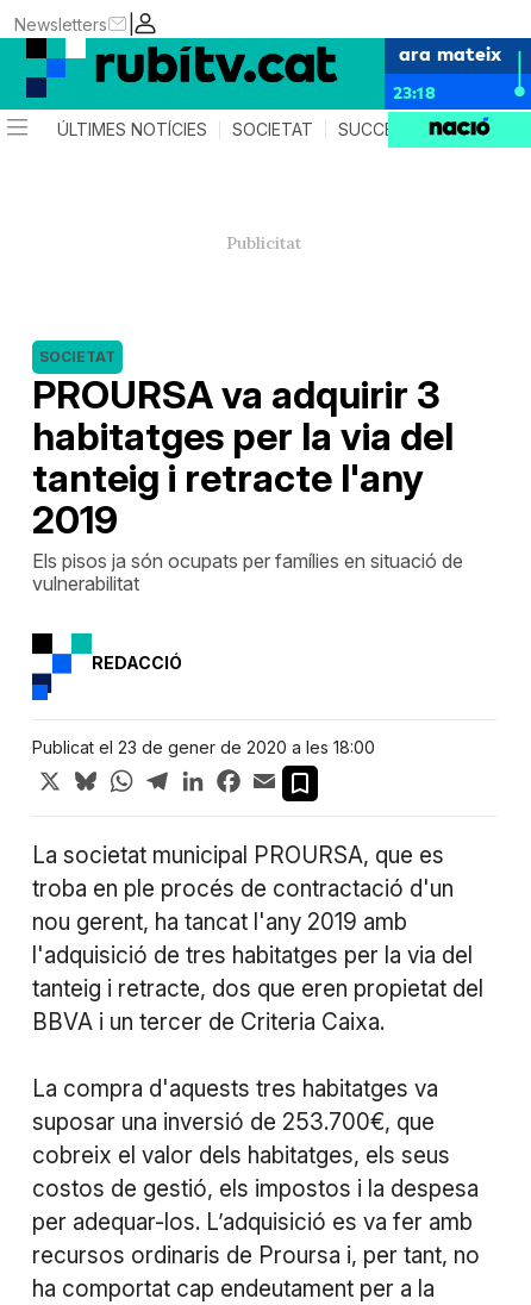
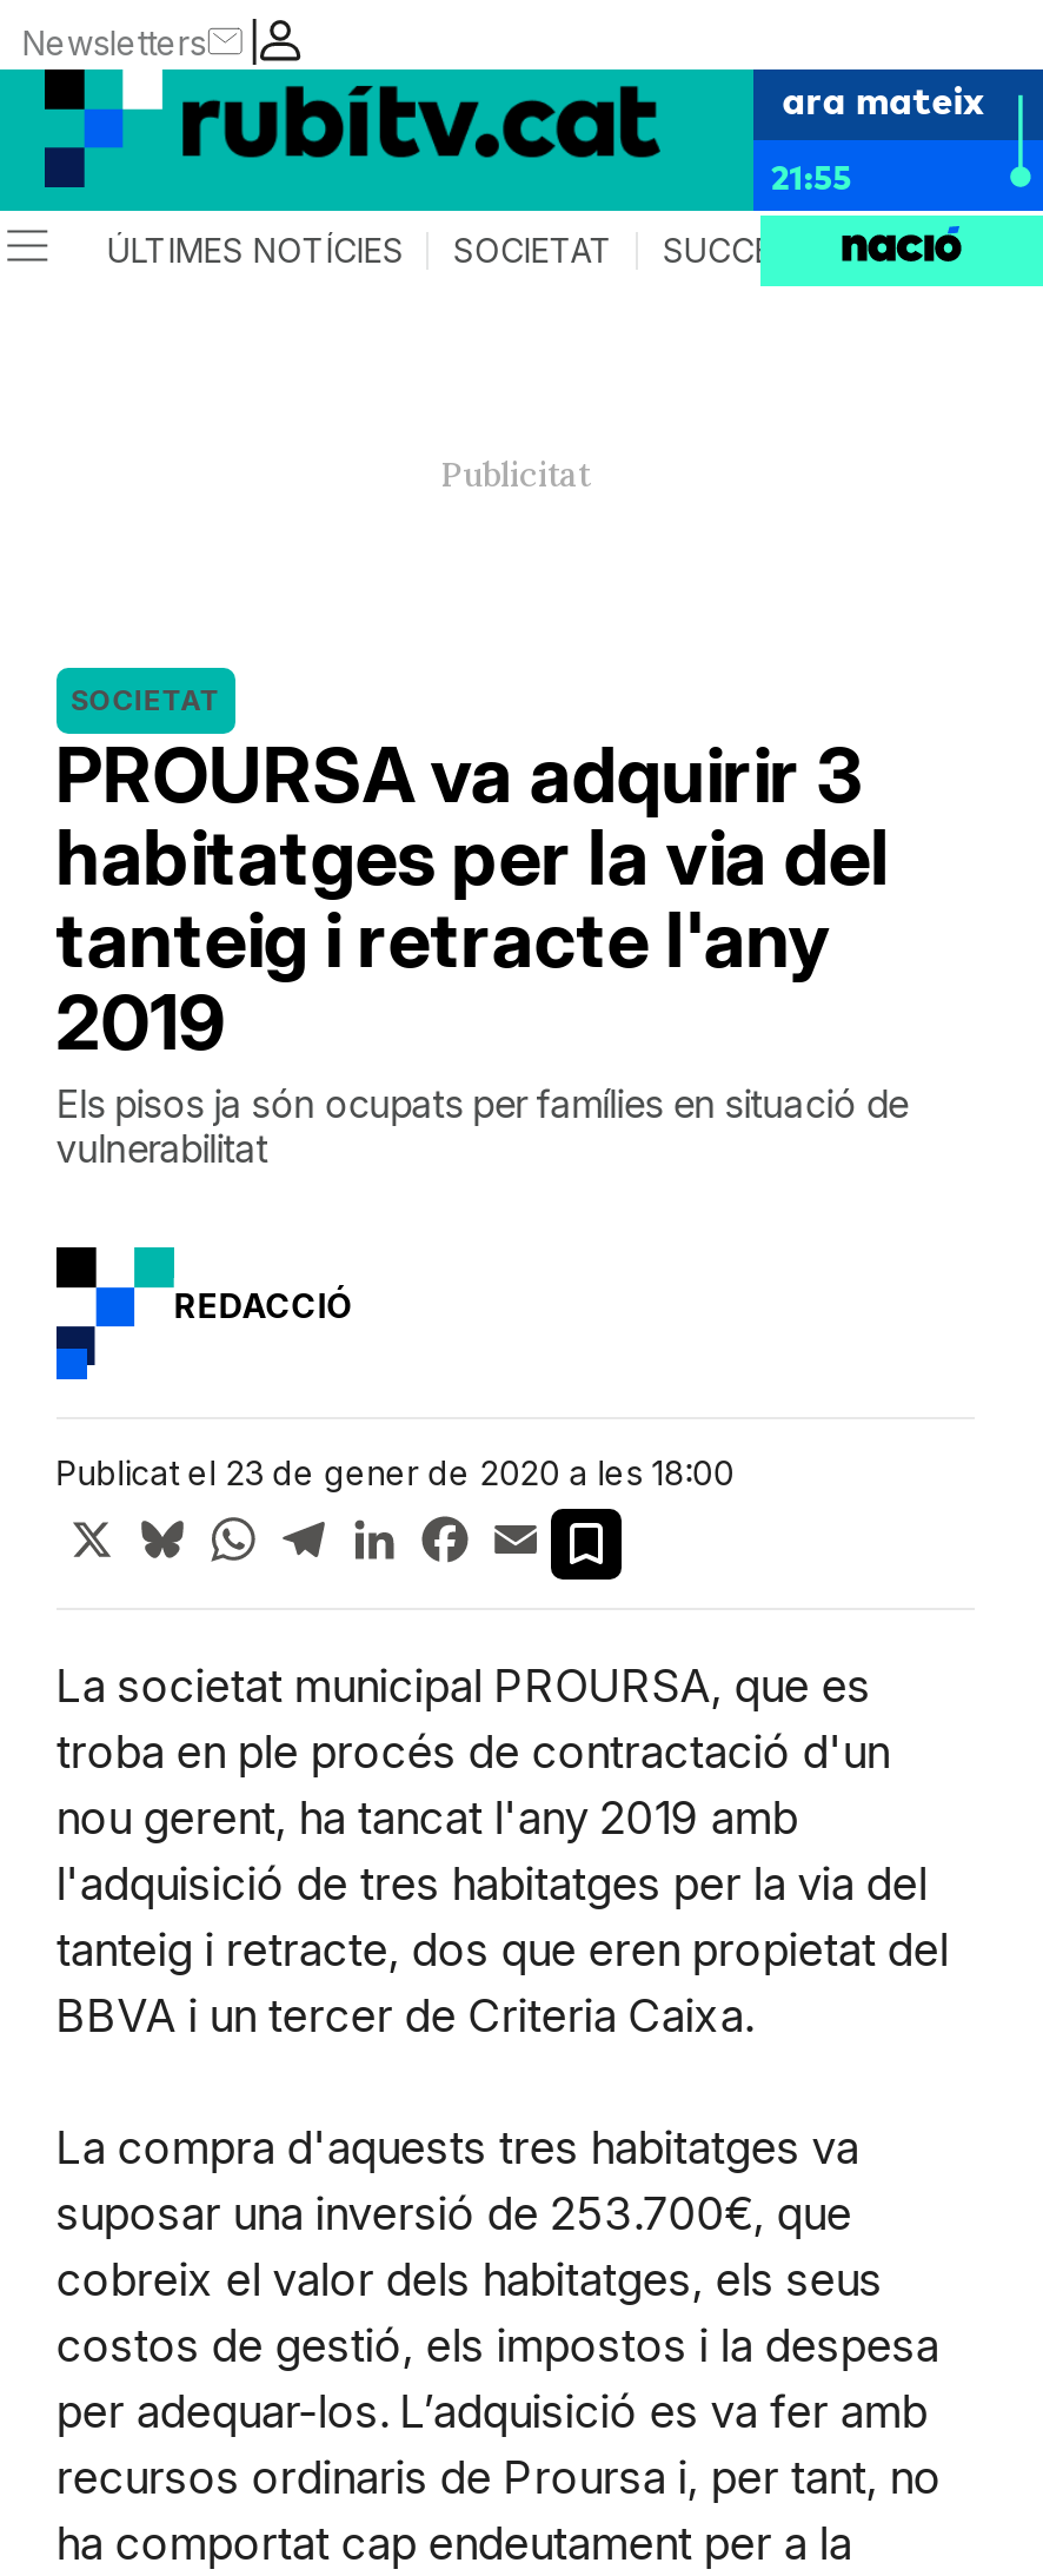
- 23:18
+ 21:55
